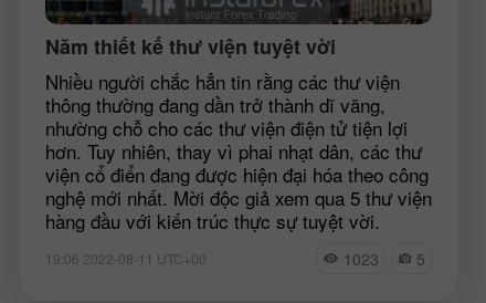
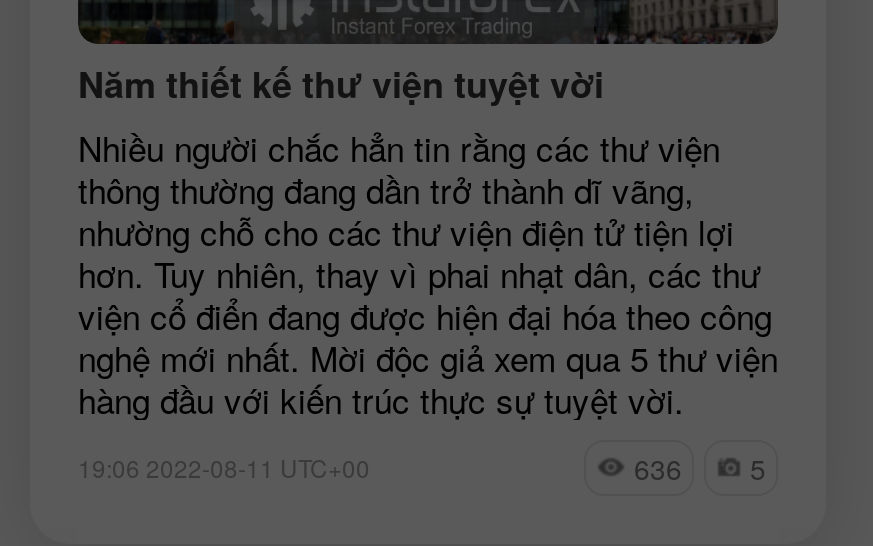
- 1023 5
+ 636 5
